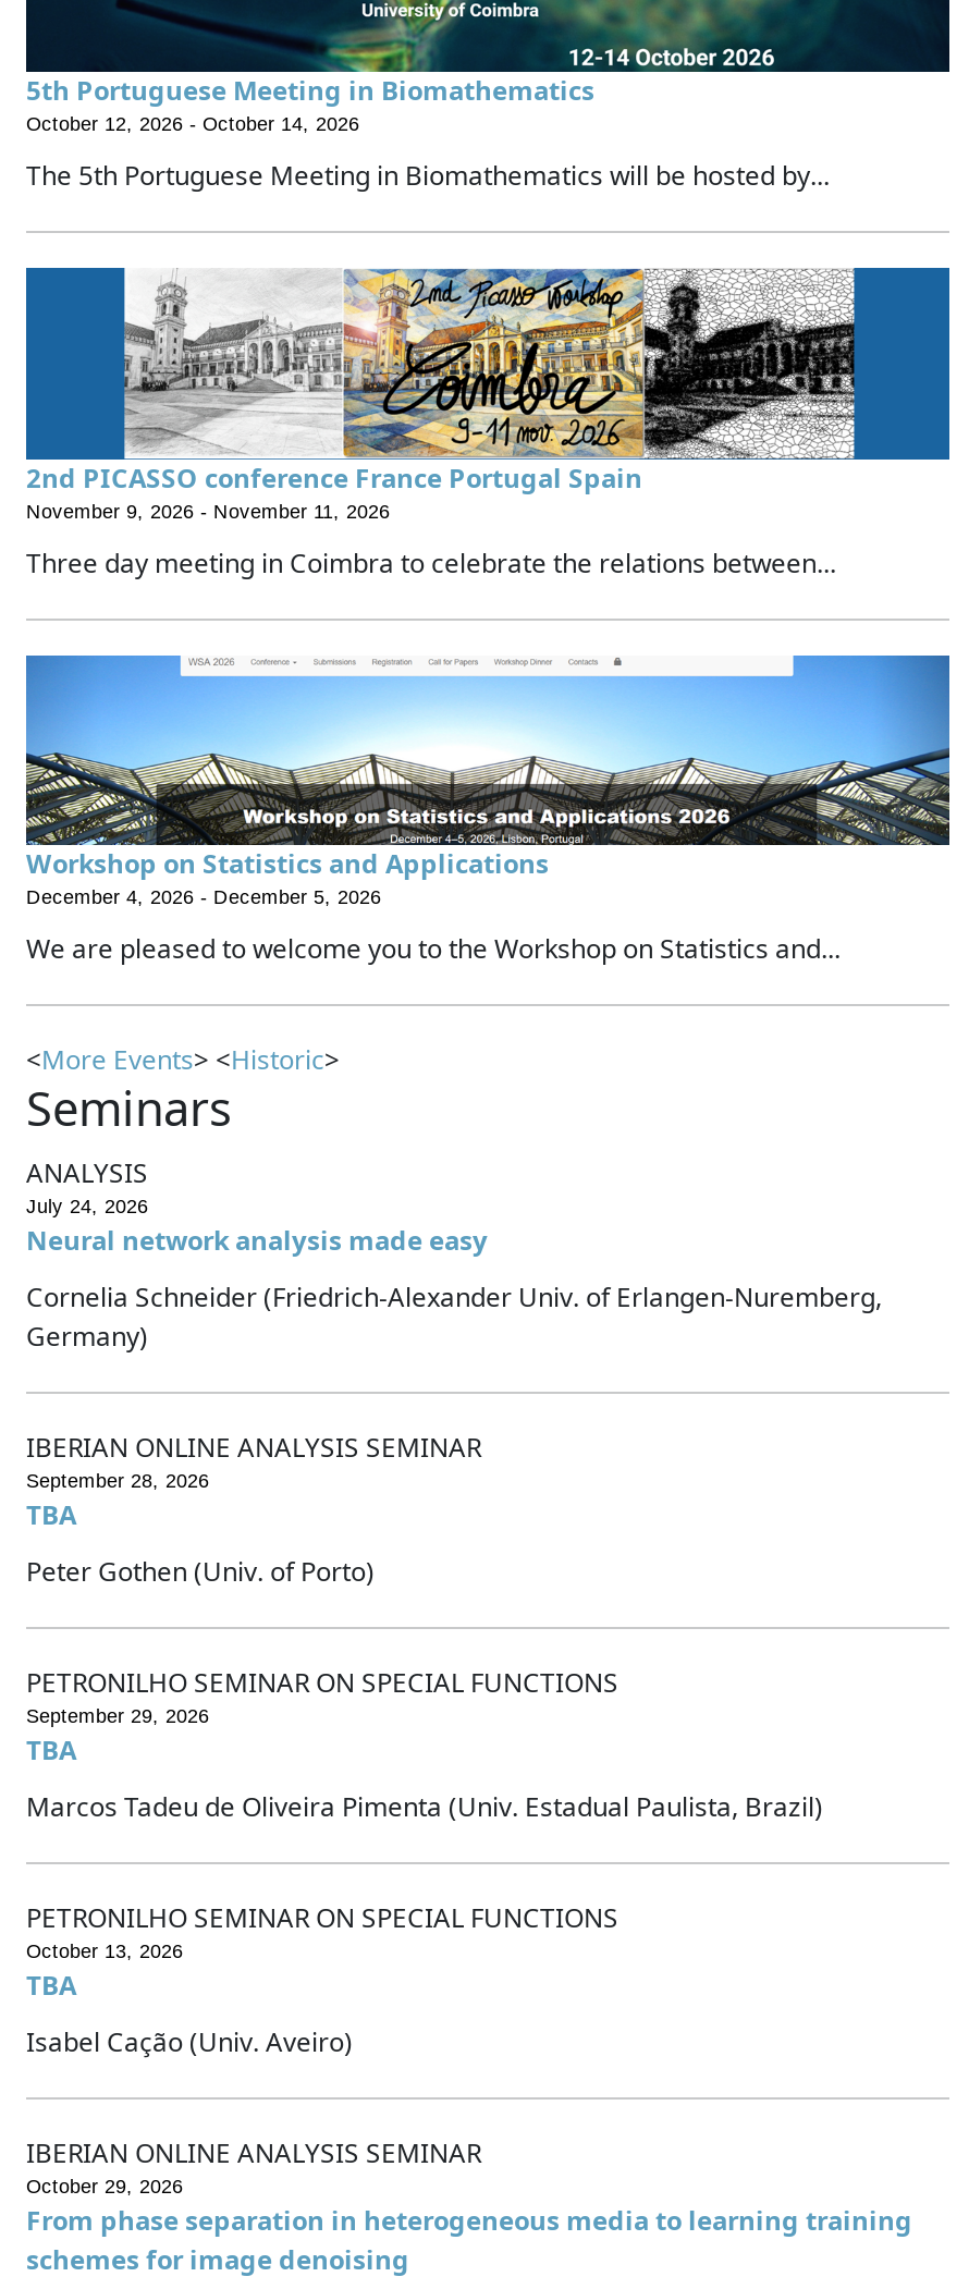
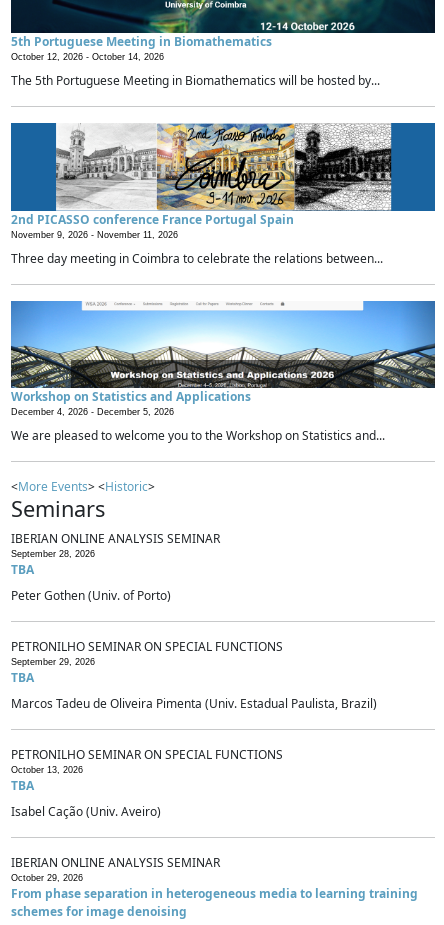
- ANALYSIS
- July 24, 2026
- Neural network analysis made easy
- Cornelia Schneider (Friedrich-Alexander Univ. of Erlangen-Nuremberg,
- Germany)
